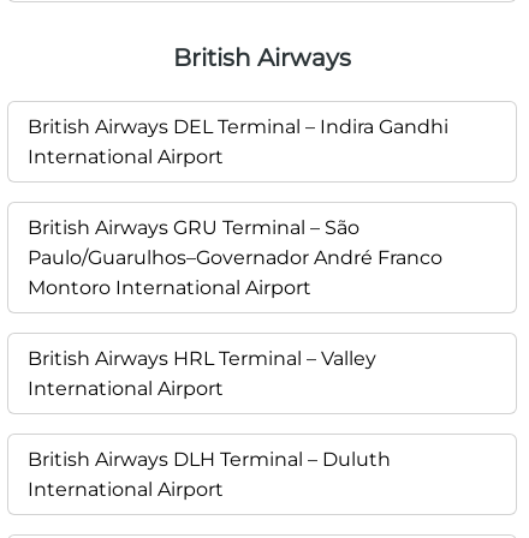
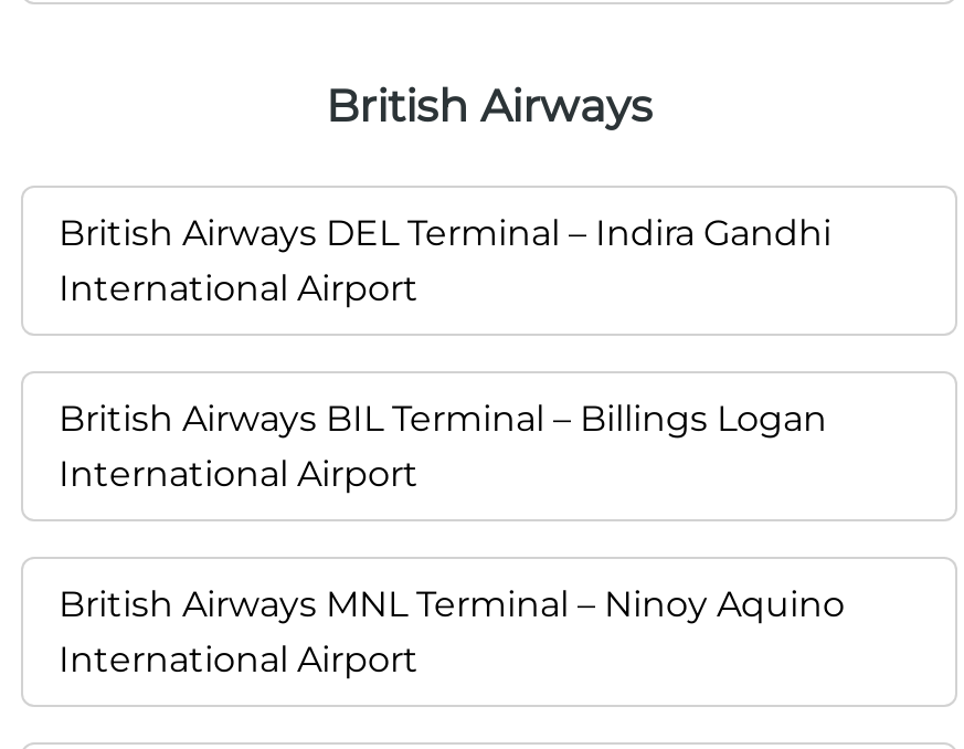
- British Airways GRU Terminal – São
- Paulo/Guarulhos–Governador André Franco
- Montoro International Airport
- British Airways HRL Terminal – Valley
+ British Airways BIL Terminal – Billings Logan

- British Airways DLH Terminal – Duluth
+ British Airways MNL Terminal – Ninoy Aquino
